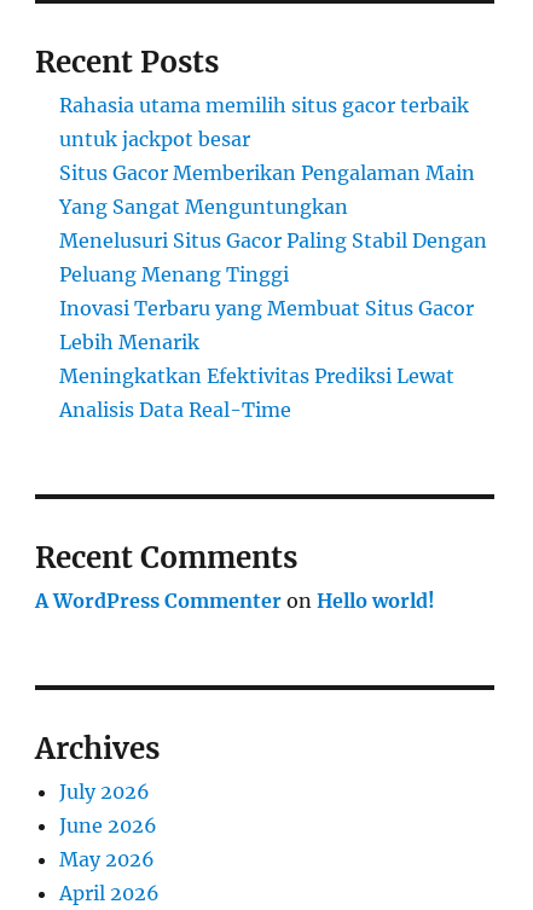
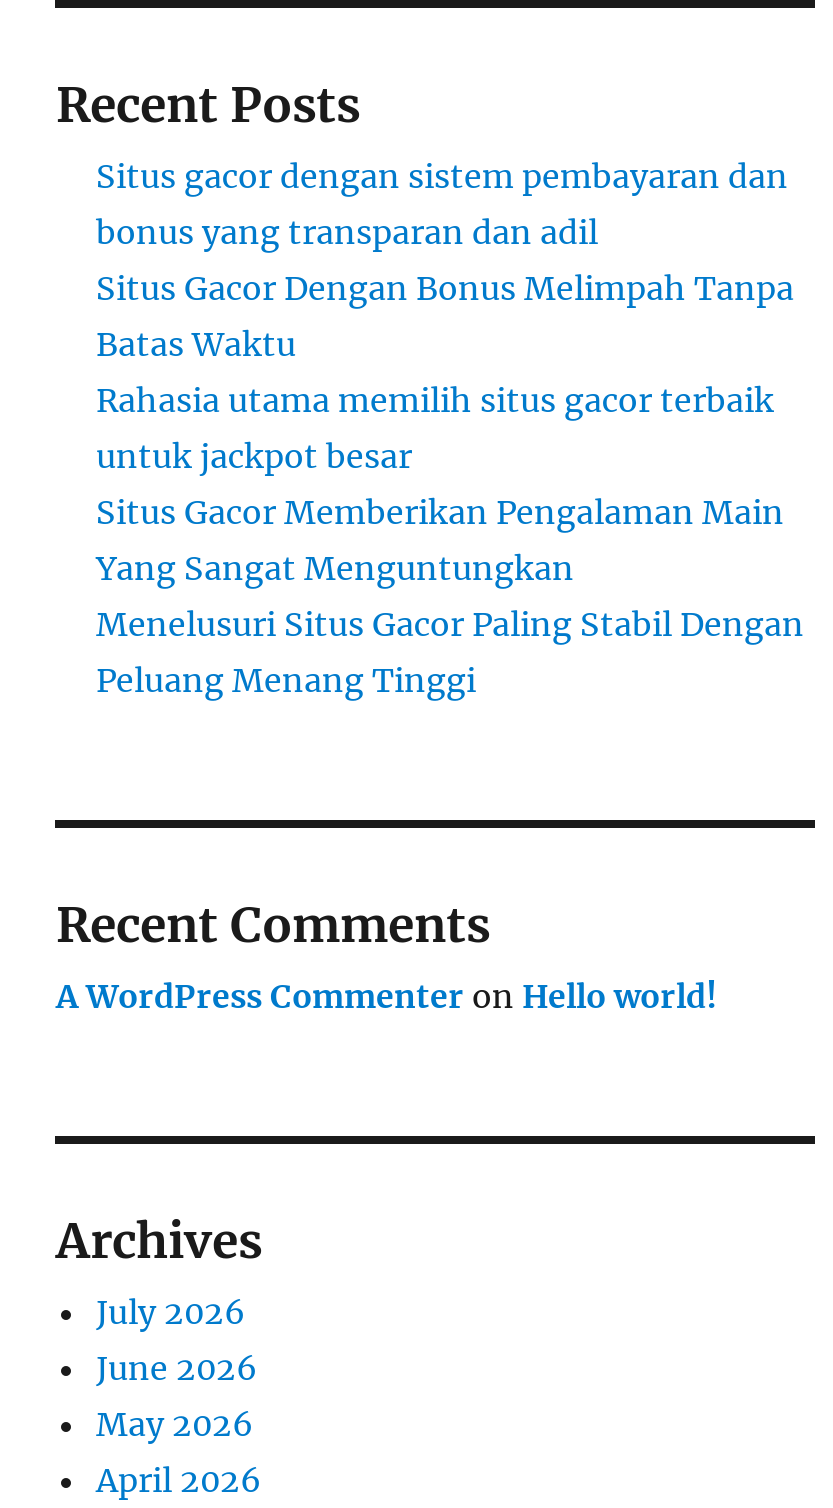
+ Situs gacor dengan sistem pembayaran dan
+ bonus yang transparan dan adil
+ Situs Gacor Dengan Bonus Melimpah Tanpa
+ Batas Waktu

moved down: Rahasia utama memilih situs gacor terbaik | untuk jackpot besar | Situs Gacor Memberikan Pengalaman Main | Yang Sangat Menguntungkan | Menelusuri Situs Gacor Paling Stabil Dengan | Peluang Menang Tinggi

- Inovasi Terbaru yang Membuat Situs Gacor
- Lebih Menarik
- Meningkatkan Efektivitas Prediksi Lewat
- Analisis Data Real-Time
